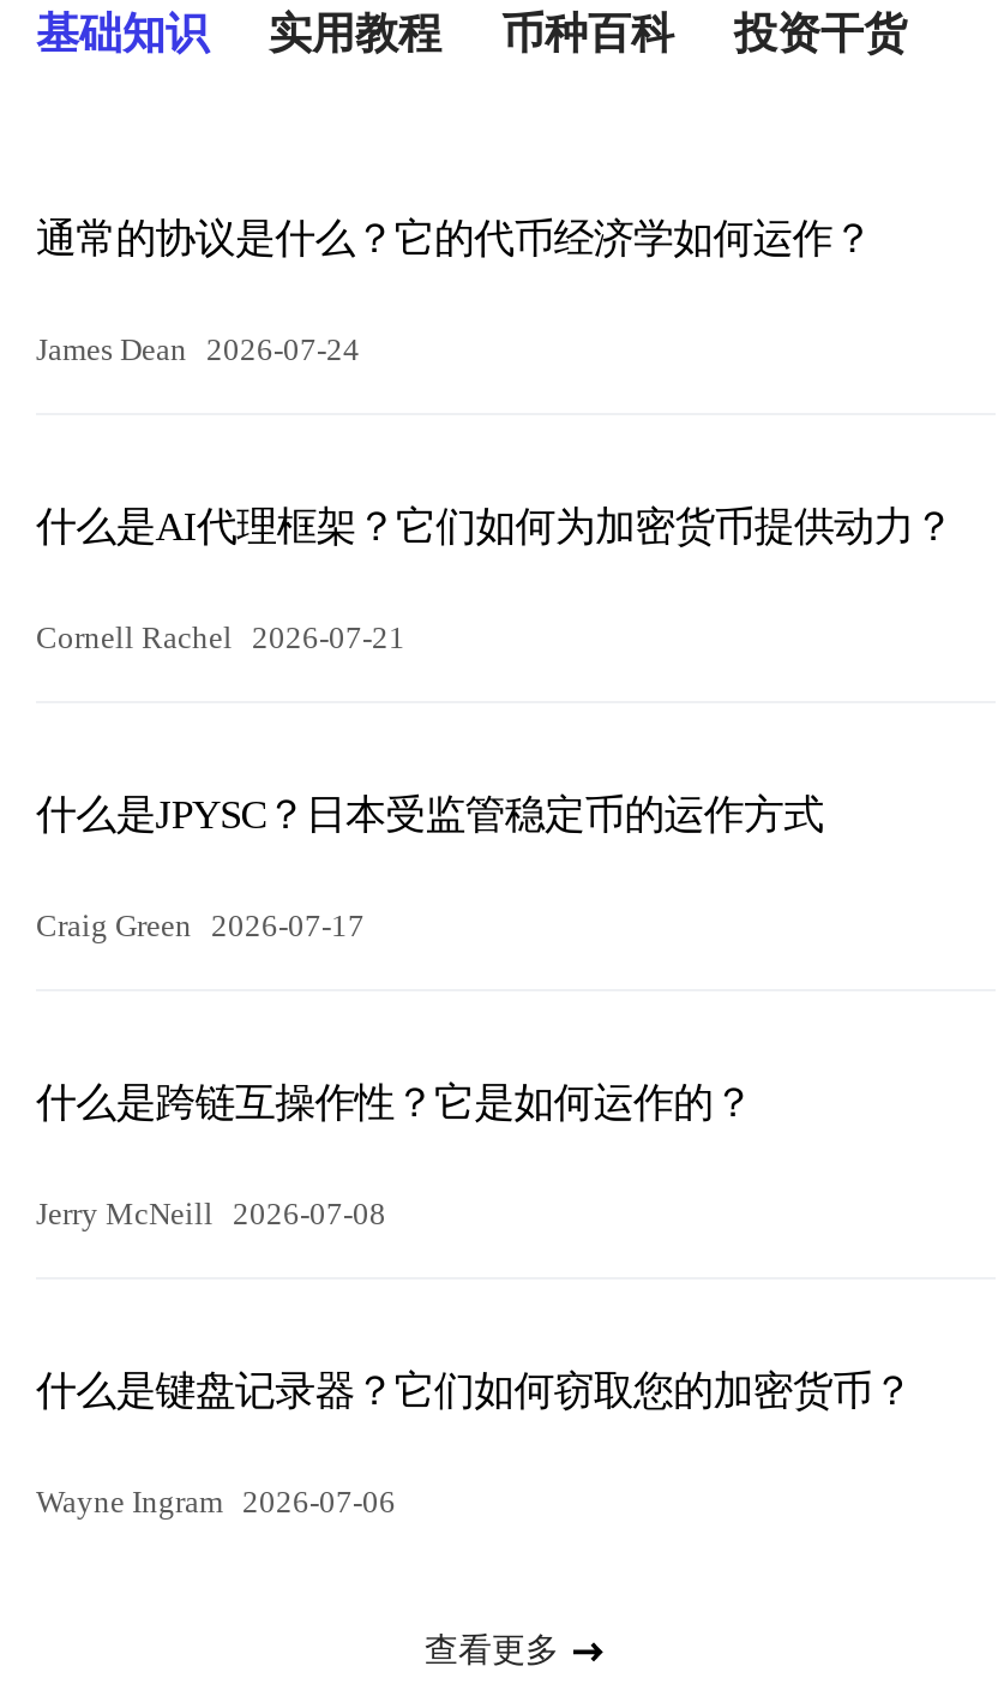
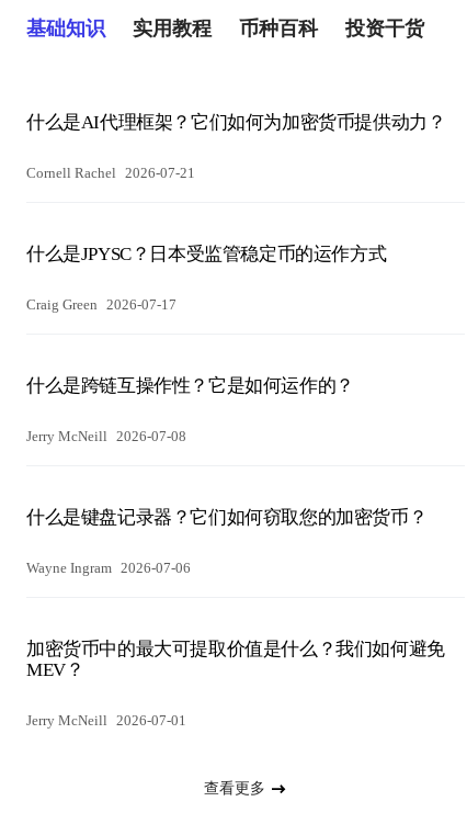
- 通常的协议是什么？它的代币经济学如何运作？
- James Dean 2026-07-24

moved up: 什么是AI代理框架？它们如何为加密货币提供动力？ | Cornell Rachel 2026-07-21 | 什么是JPYSC？日本受监管稳定币的运作方式 | Craig Green 2026-07-17 | 什么是跨链互操作性？它是如何运作的？ | Jerry McNeill 2026-07-08 | 什么是键盘记录器？它们如何窃取您的加密货币？ | Wayne Ingram 2026-07-06

+ 加密货币中的最大可提取价值是什么？我们如何避免
+ MEV？
+ Jerry McNeill 2026-07-01
